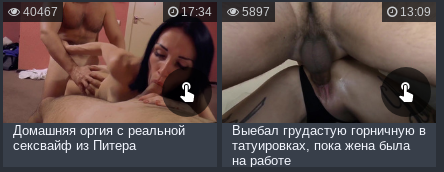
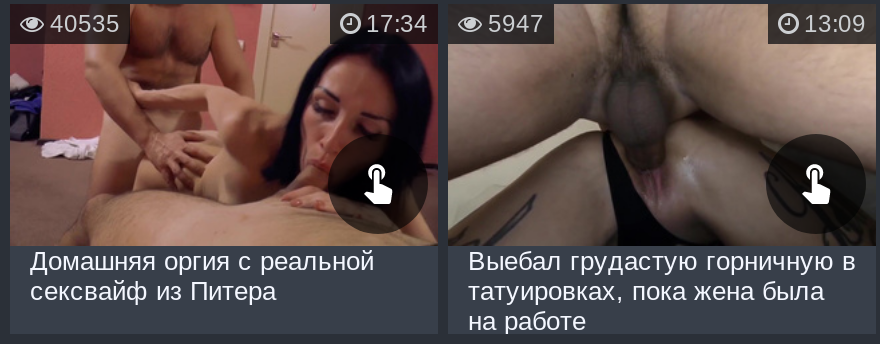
- 40467
+ 40535

- 17:34 5897
+ 17:34 5947
